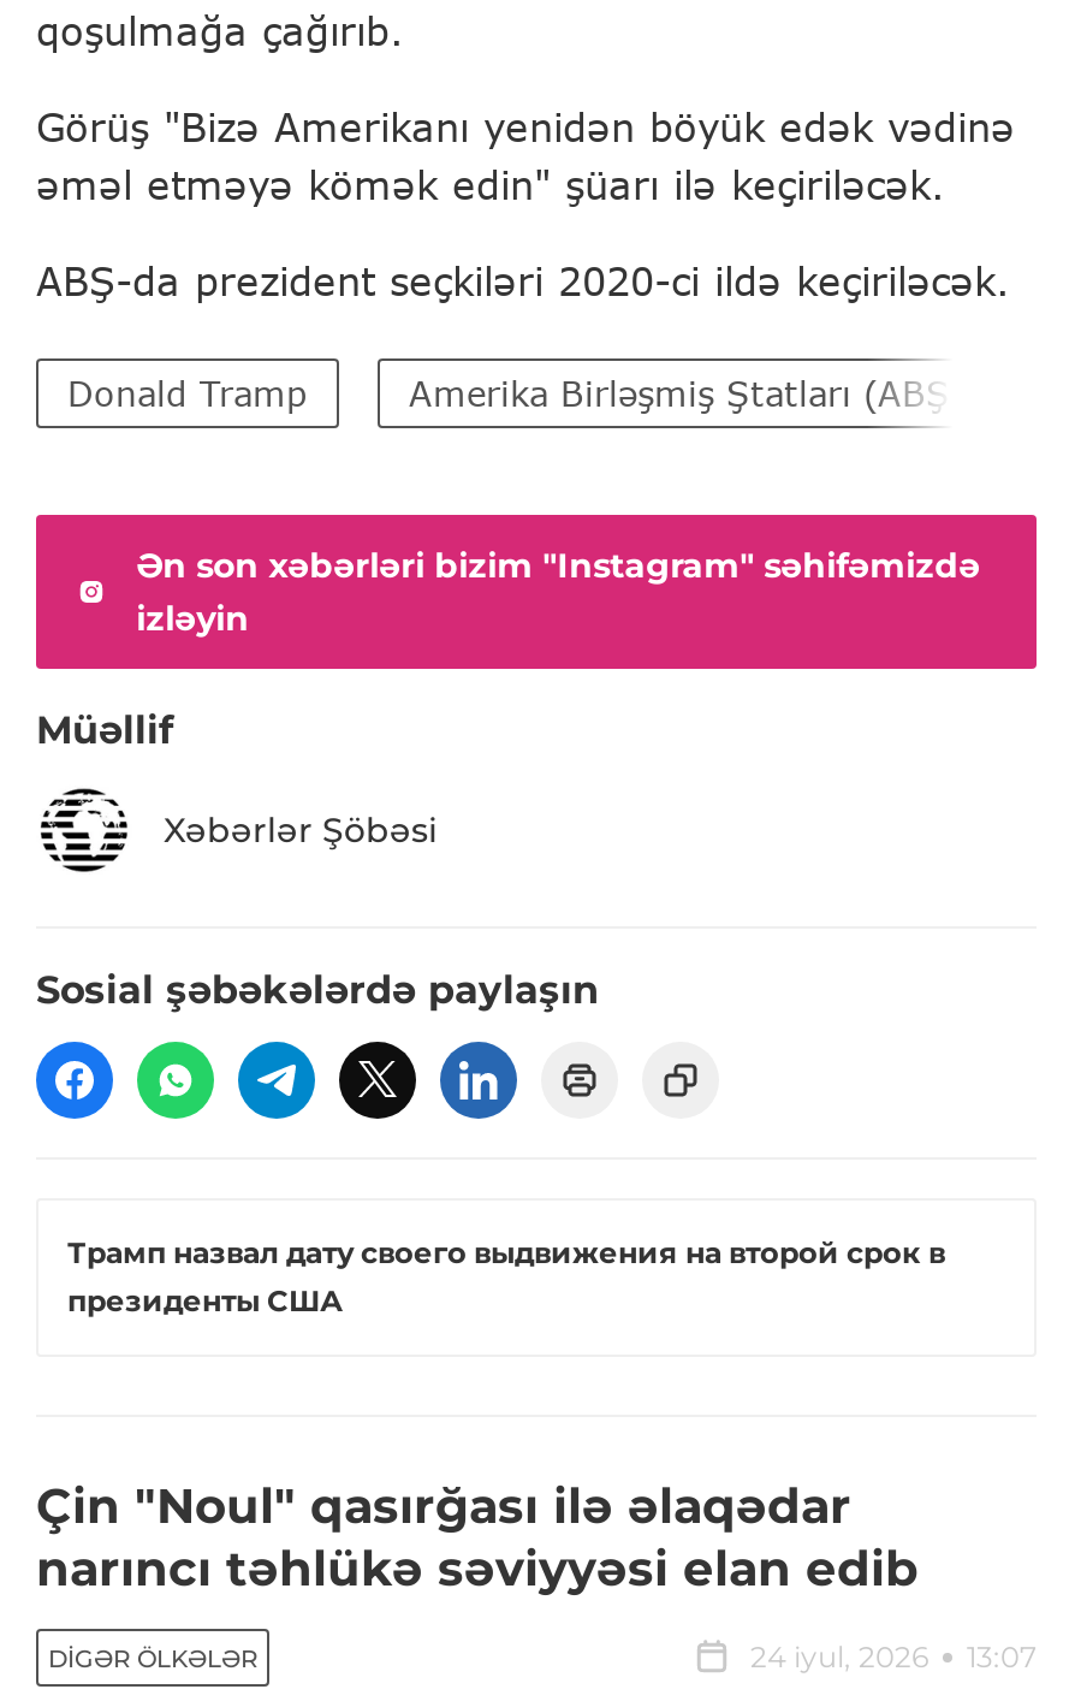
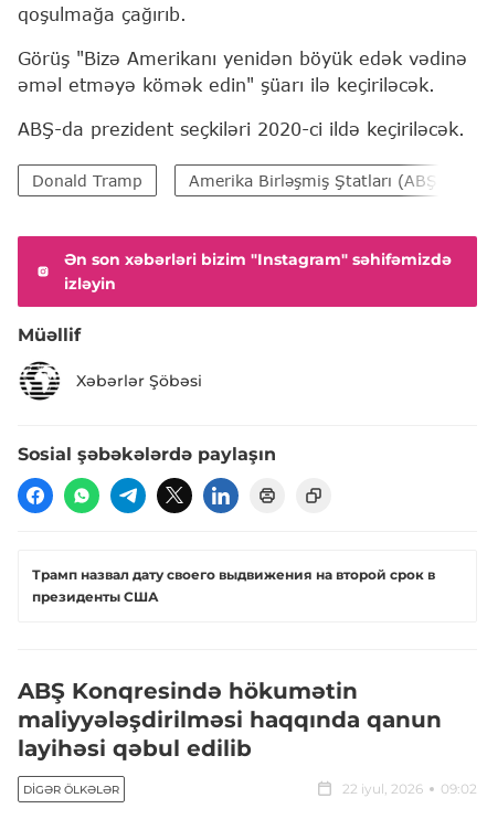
- Çin "Noul" qasırğası ilə əlaqədar
- narıncı təhlükə səviyyəsi elan edib
+ ABŞ Konqresində hökumətin
+ maliyyələşdirilməsi haqqında qanun
+ layihəsi qəbul edilib

- 24 iyul, 2026
- 13:07
+ 22 iyul, 2026
+ 09:02
